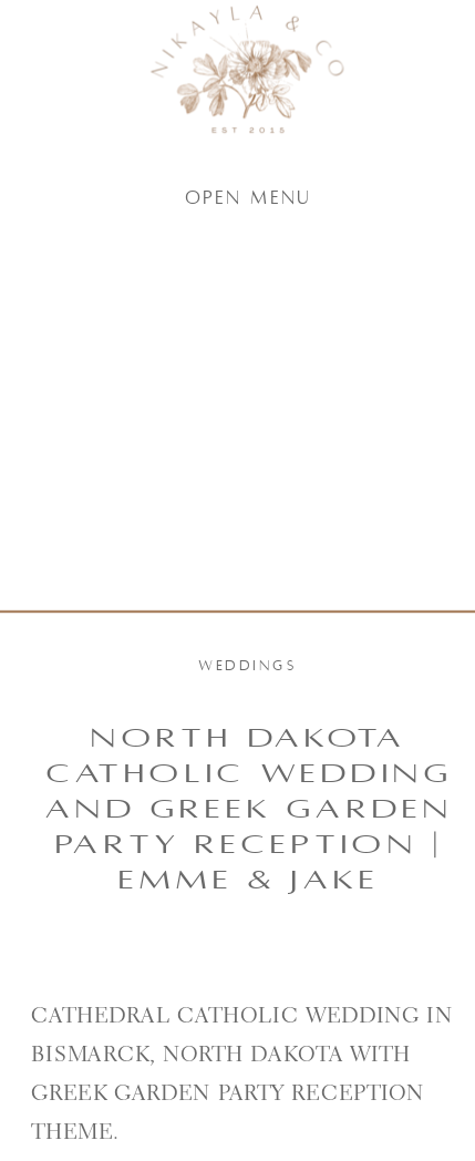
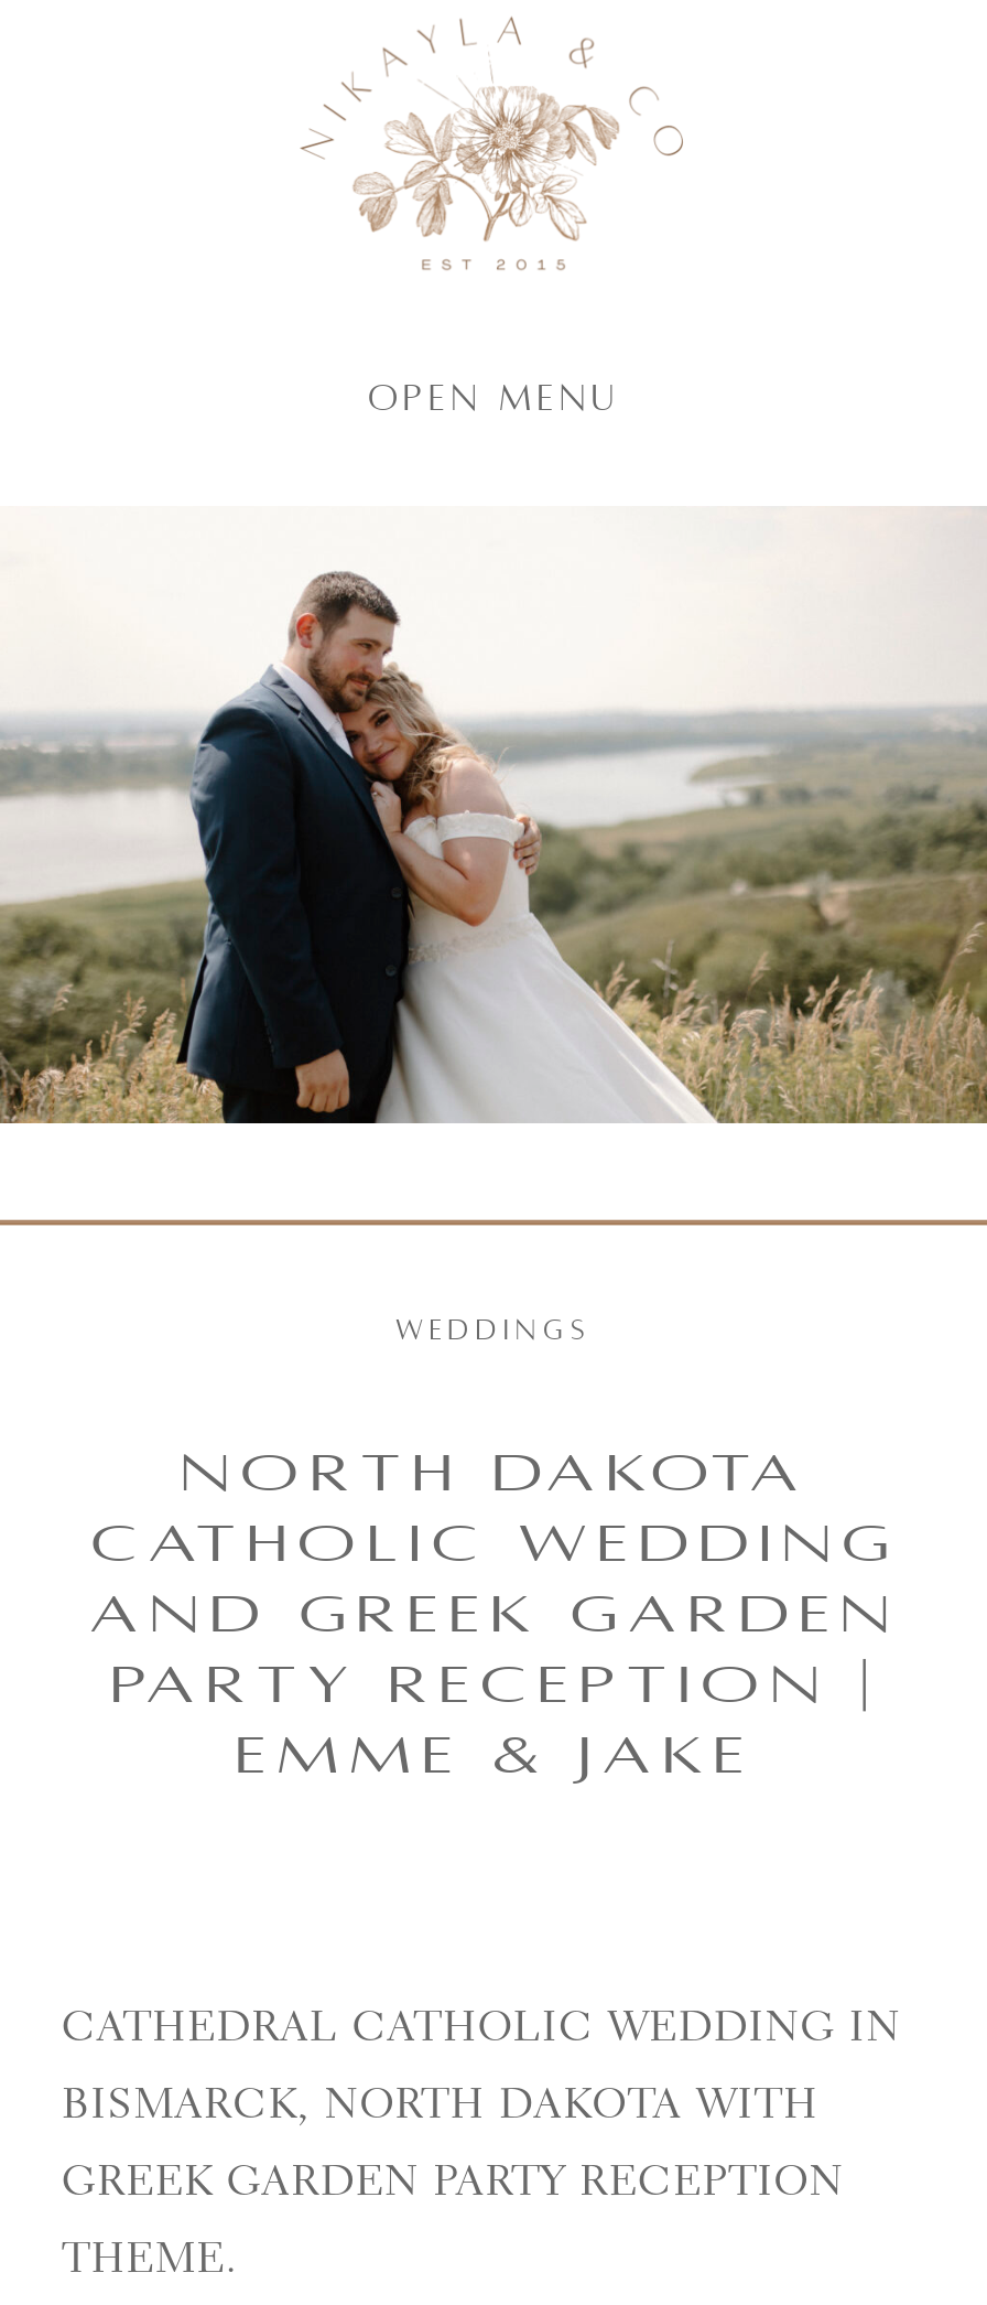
+ [image]
